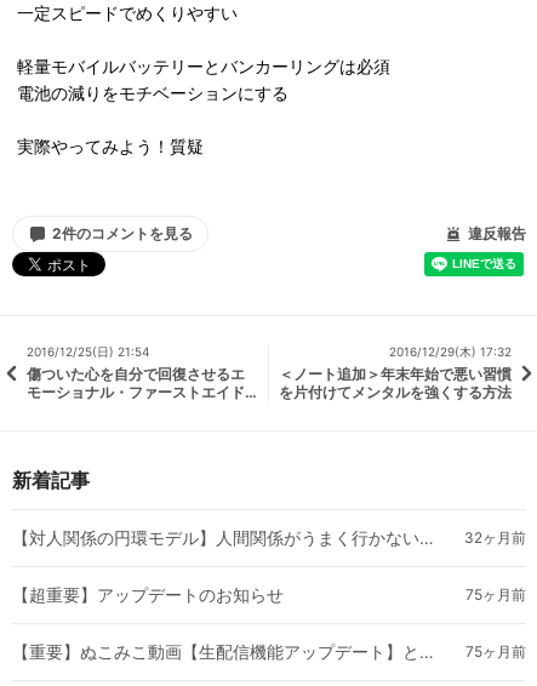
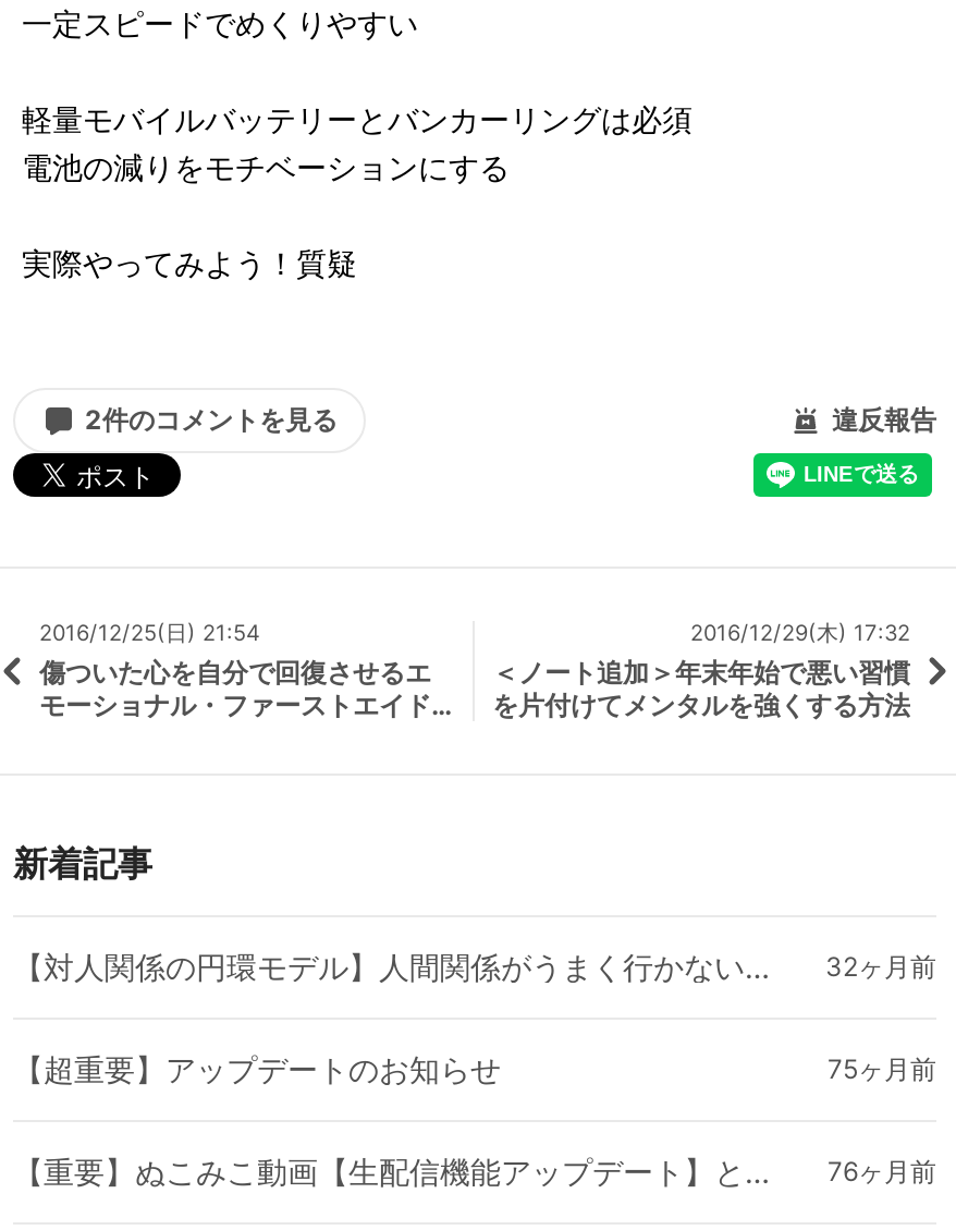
- 75ヶ月前
+ 76ヶ月前
